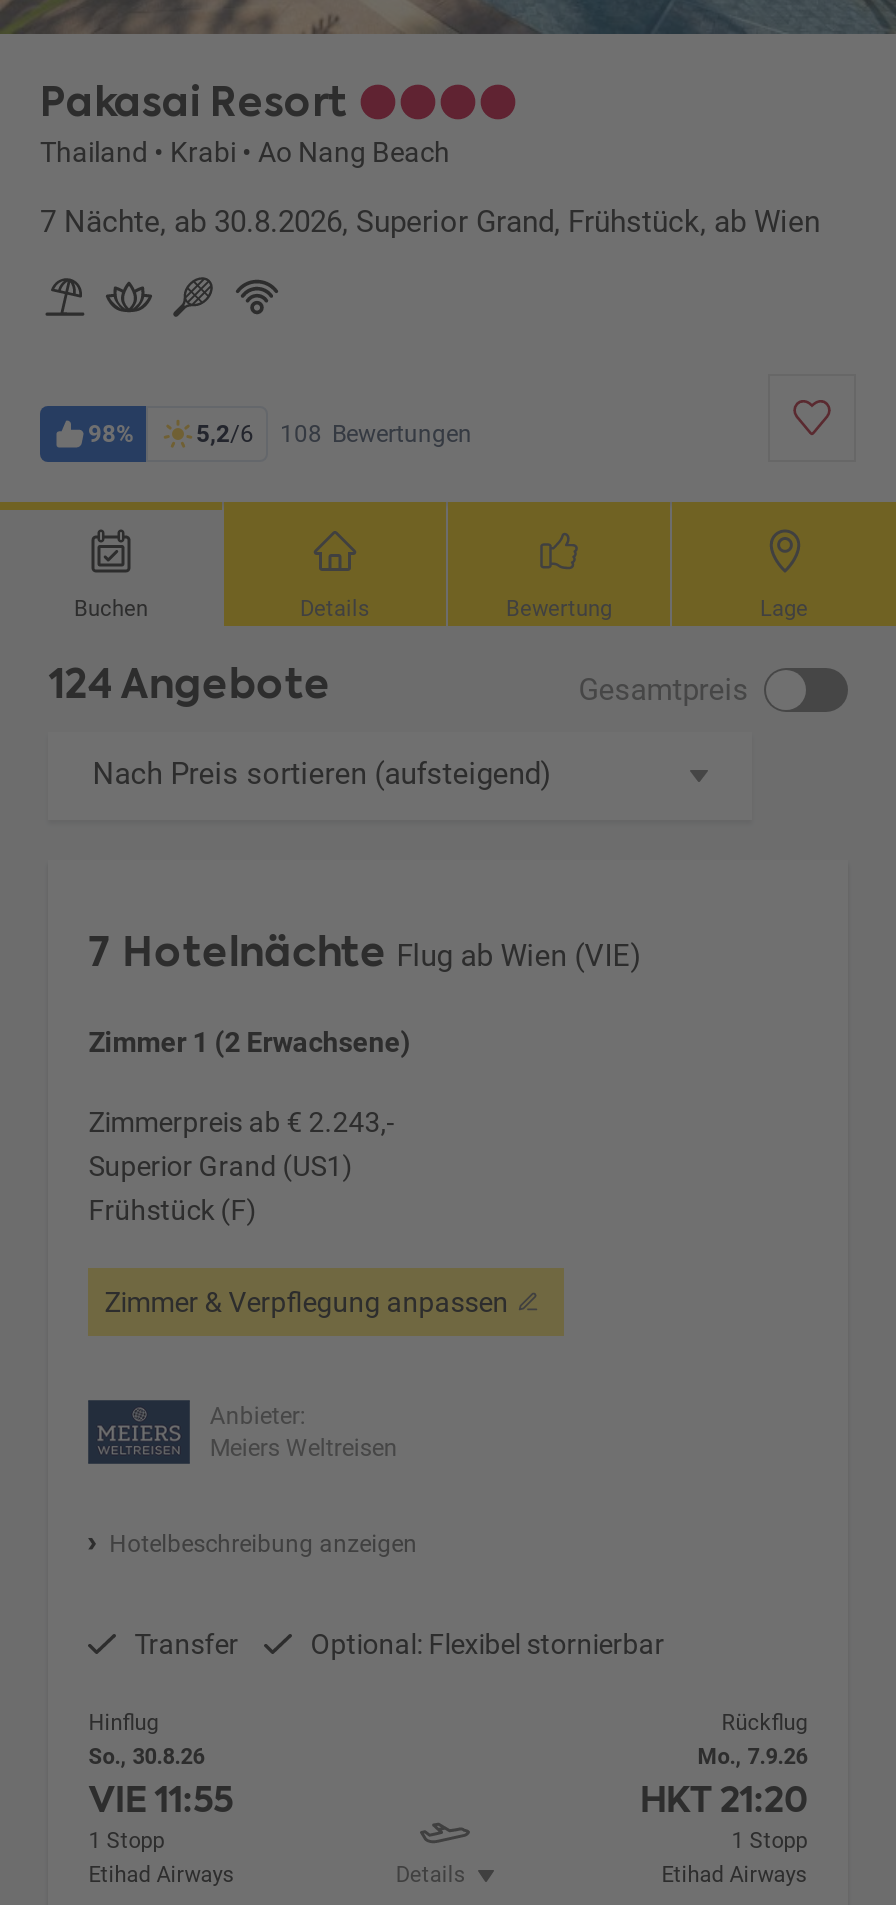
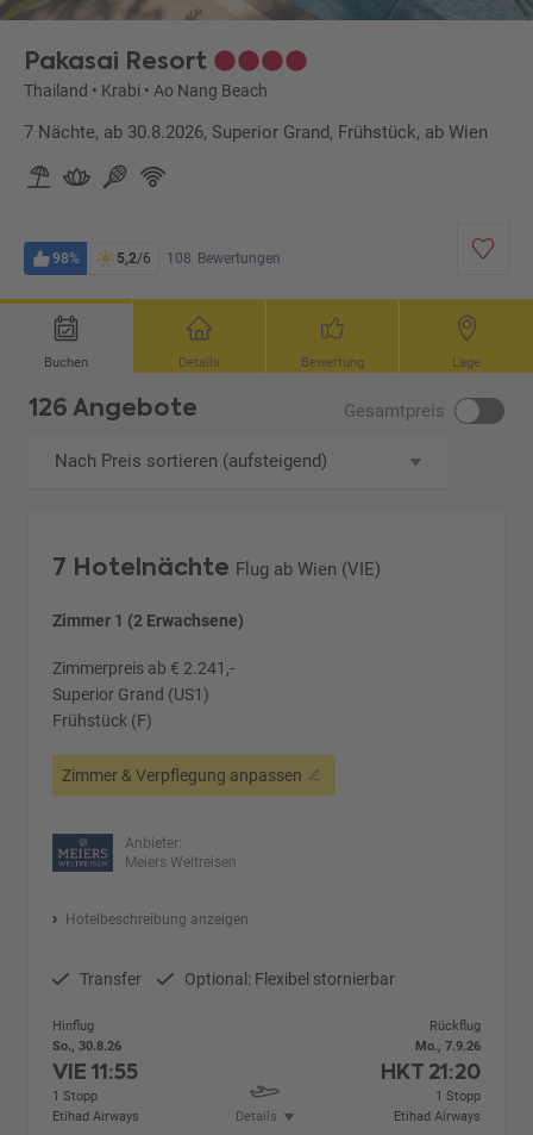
- 124 Angebote
+ 126 Angebote

- Zimmerpreis ab € 2.243,-
+ Zimmerpreis ab € 2.241,-
